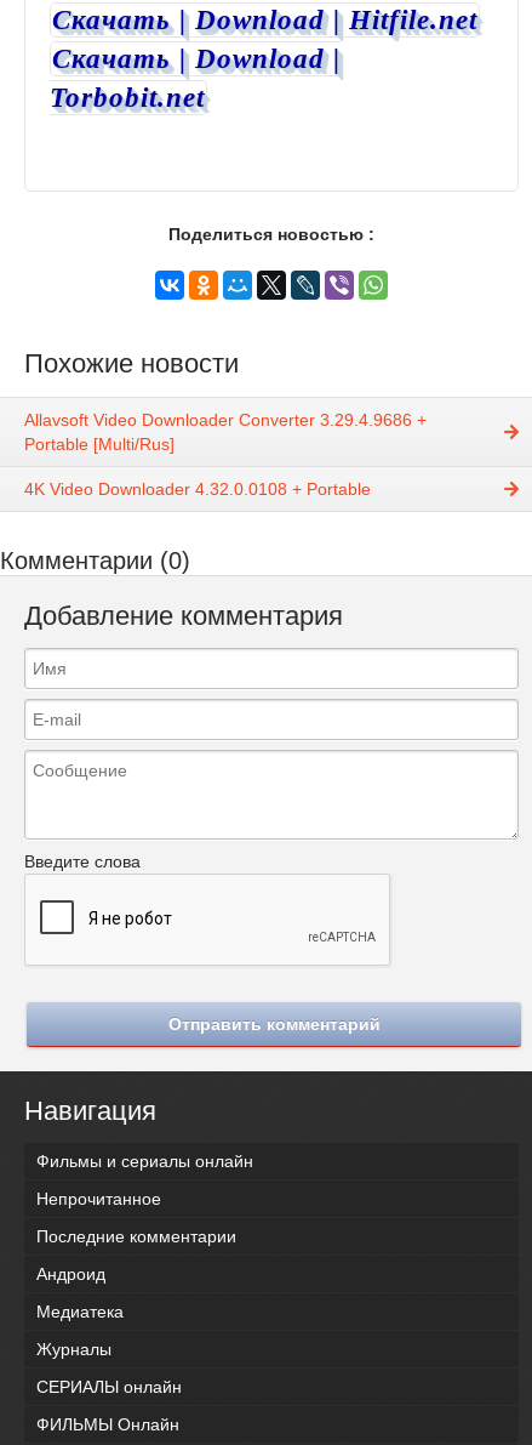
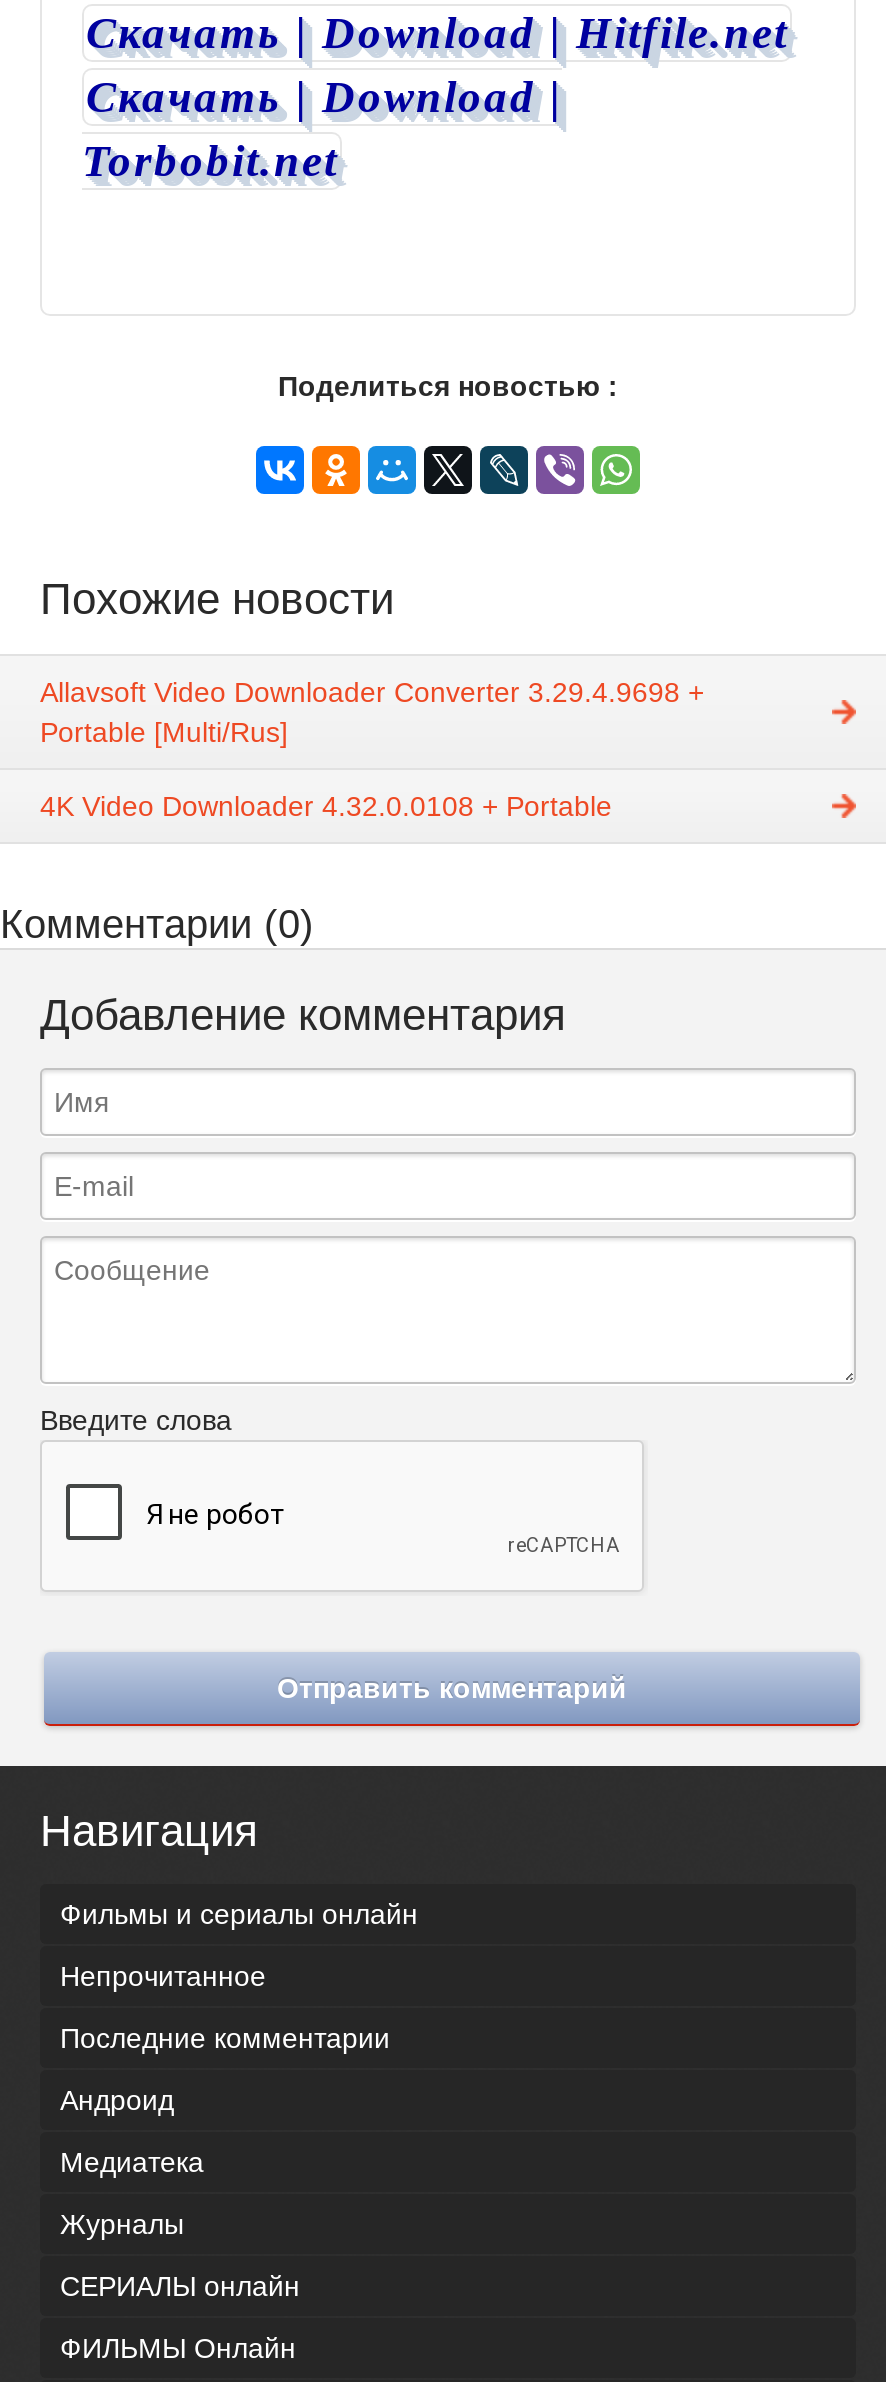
- Allavsoft Video Downloader Converter 3.29.4.9686 +
+ Allavsoft Video Downloader Converter 3.29.4.9698 +
